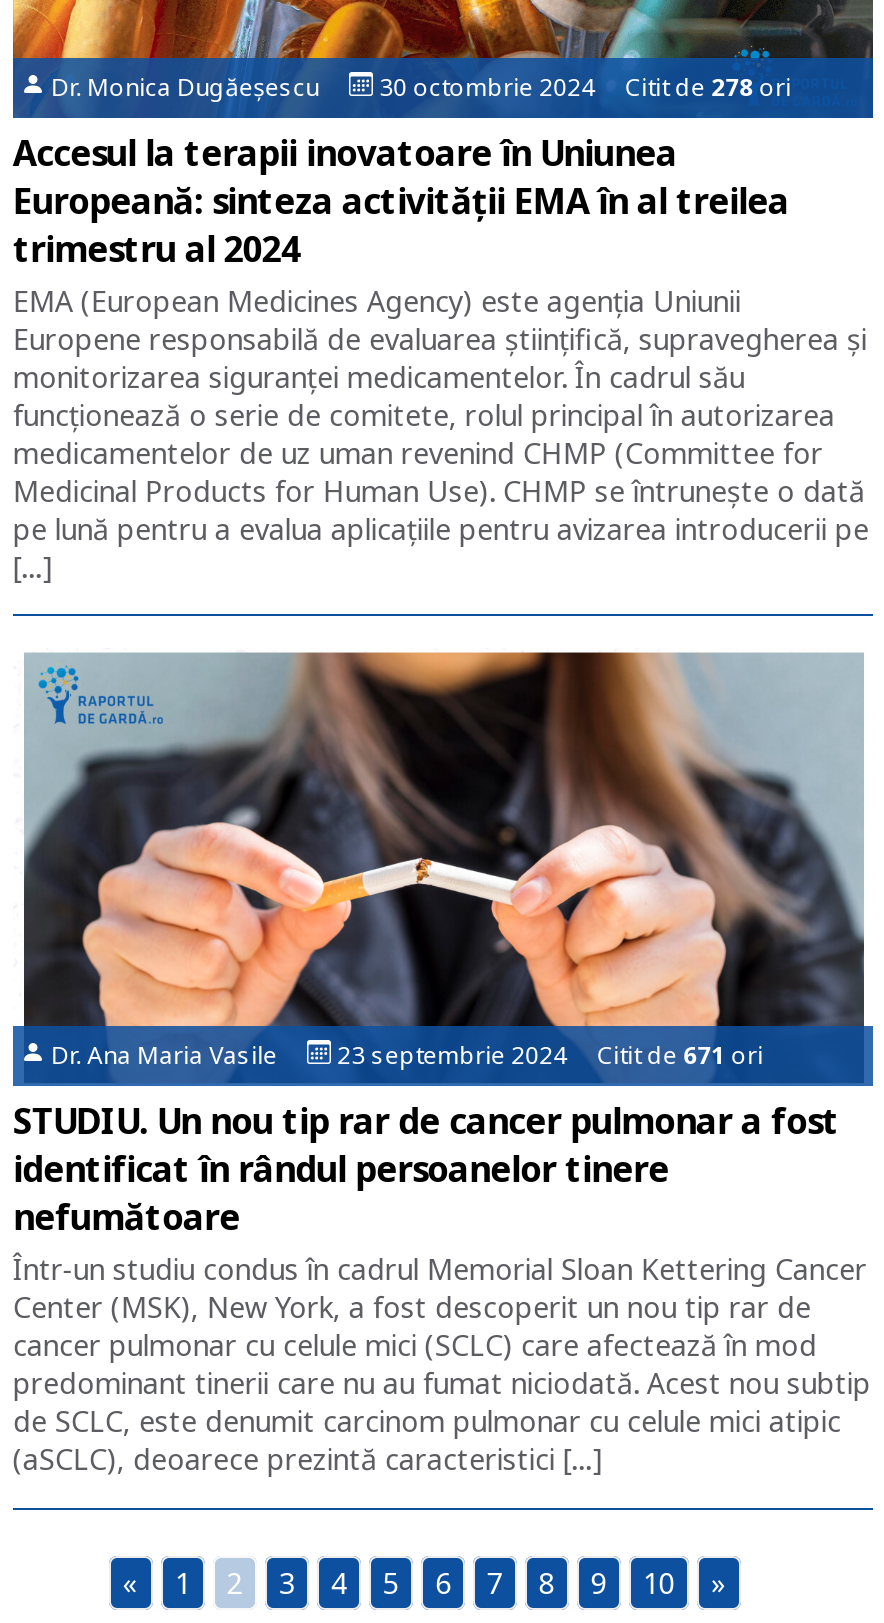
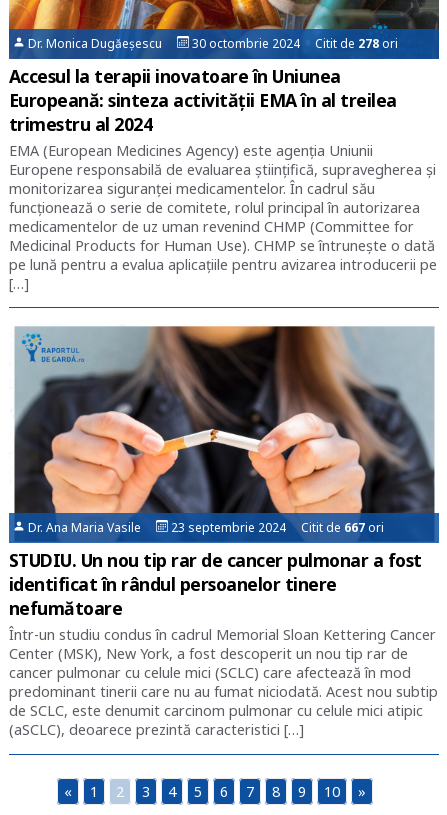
- 23 septembrie 2024 Citit de 671 ori
+ 23 septembrie 2024 Citit de 667 ori
